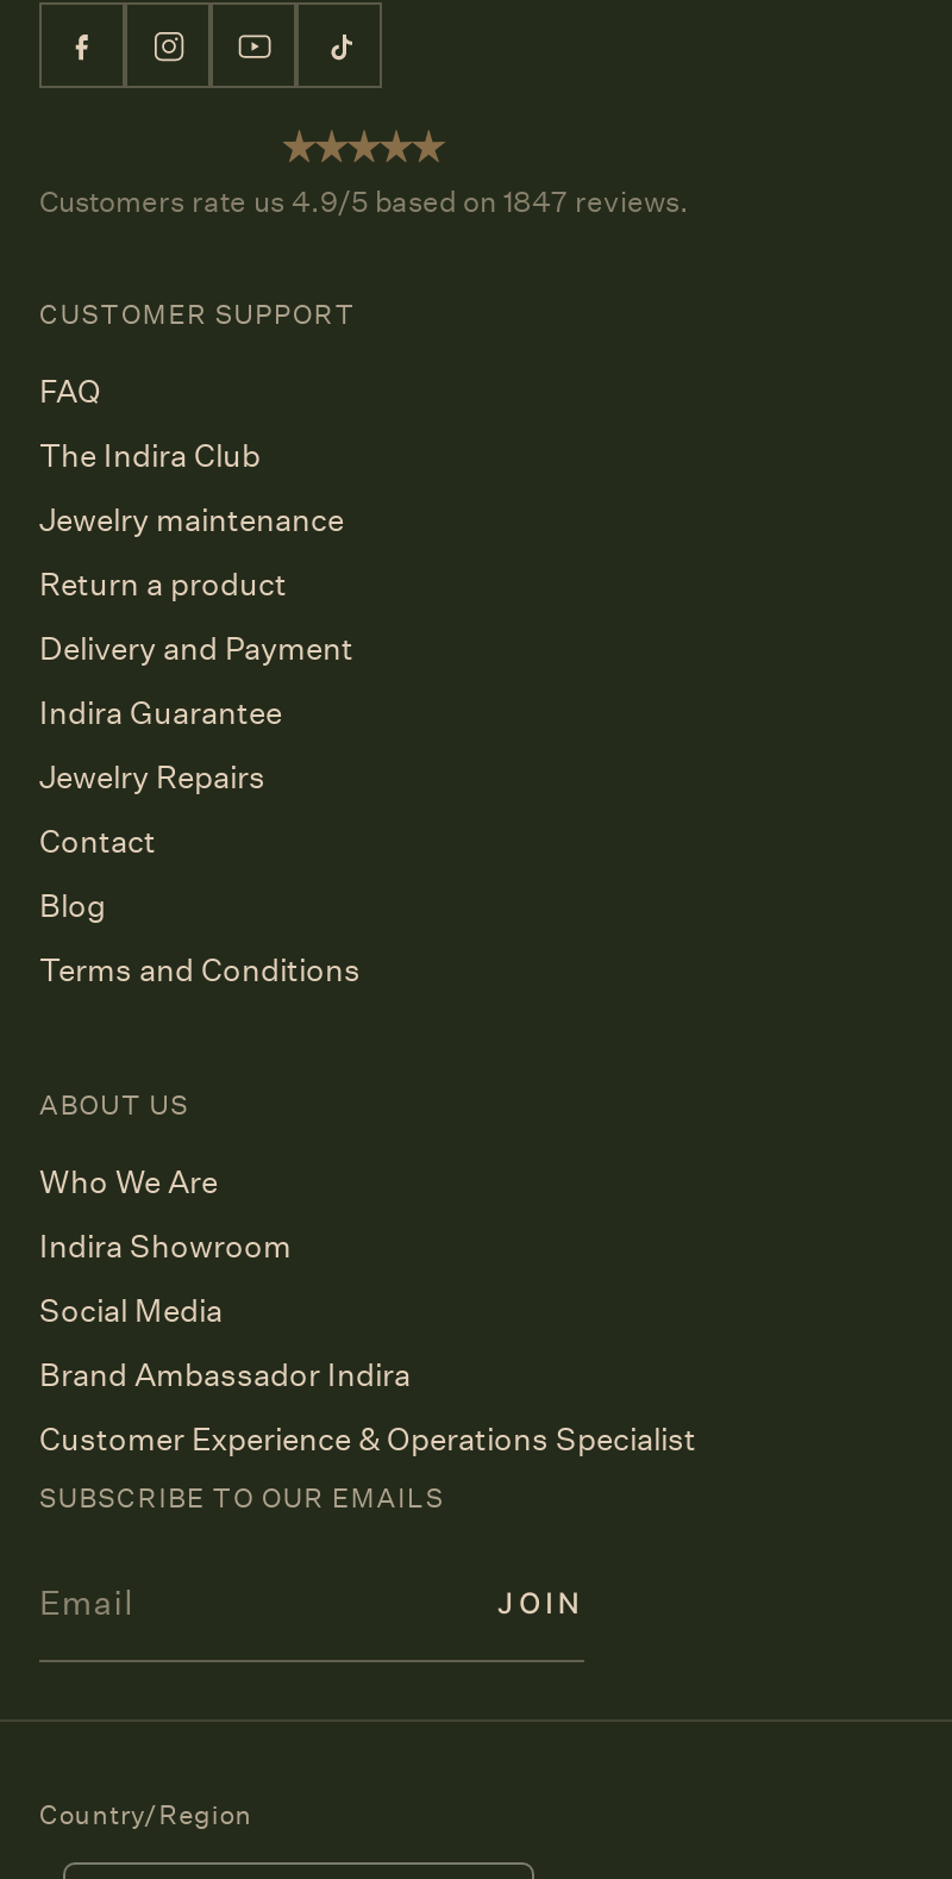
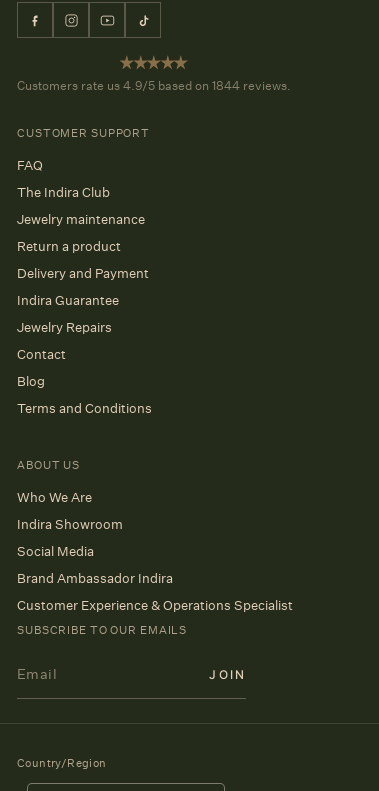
- Customers rate us 4.9/5 based on 1847 reviews.
+ Customers rate us 4.9/5 based on 1844 reviews.
